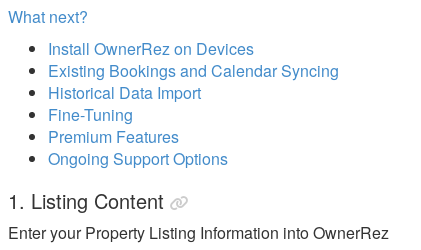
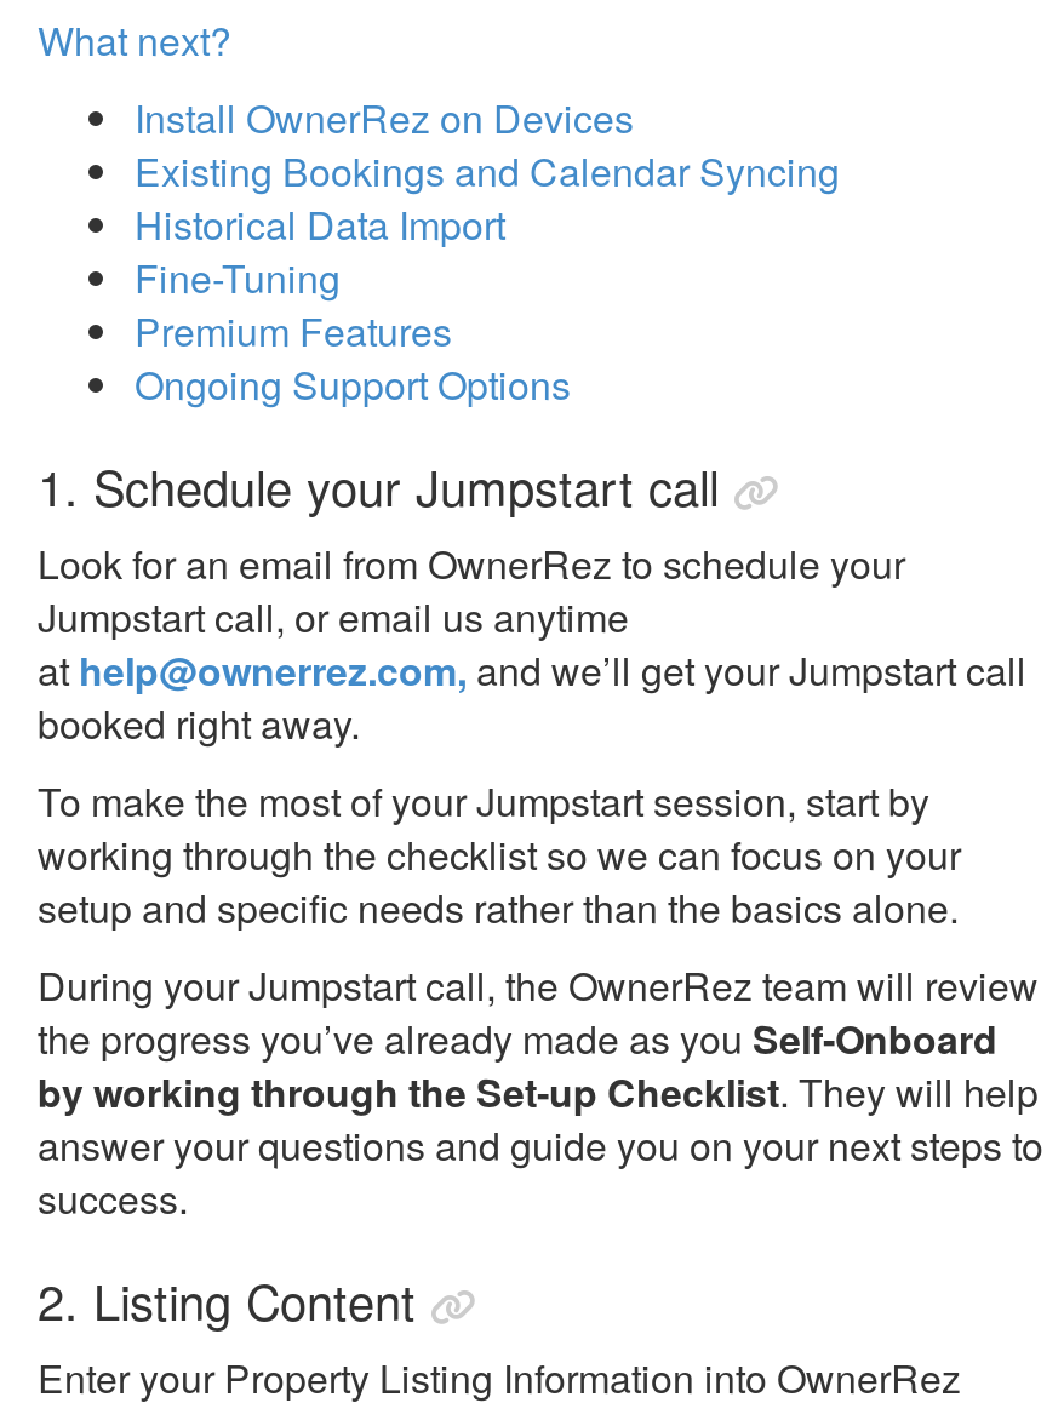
- 1. Listing Content
+ 1. Schedule your Jumpstart call
+ Look for an email from OwnerRez to schedule your
+ Jumpstart call, or email us anytime
+ at help@ownerrez.com, and we’ll get your Jumpstart call
+ booked right away.
+ To make the most of your Jumpstart session, start by
+ working through the checklist so we can focus on your
+ setup and specific needs rather than the basics alone.
+ During your Jumpstart call, the OwnerRez team will review
+ the progress you’ve already made as you Self-Onboard
+ by working through the Set-up Checklist. They will help
+ answer your questions and guide you on your next steps to
+ success.
+ 2. Listing Content
